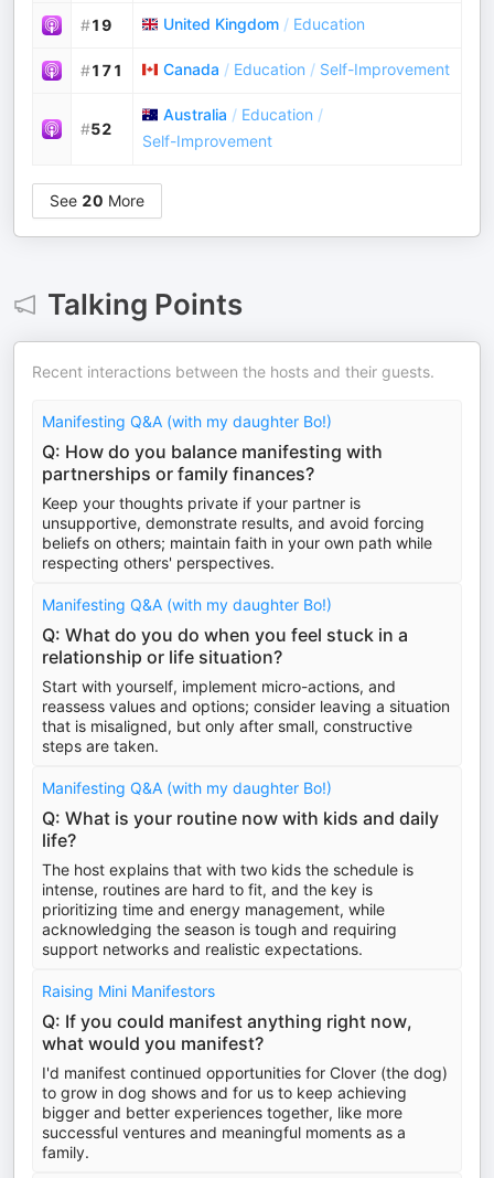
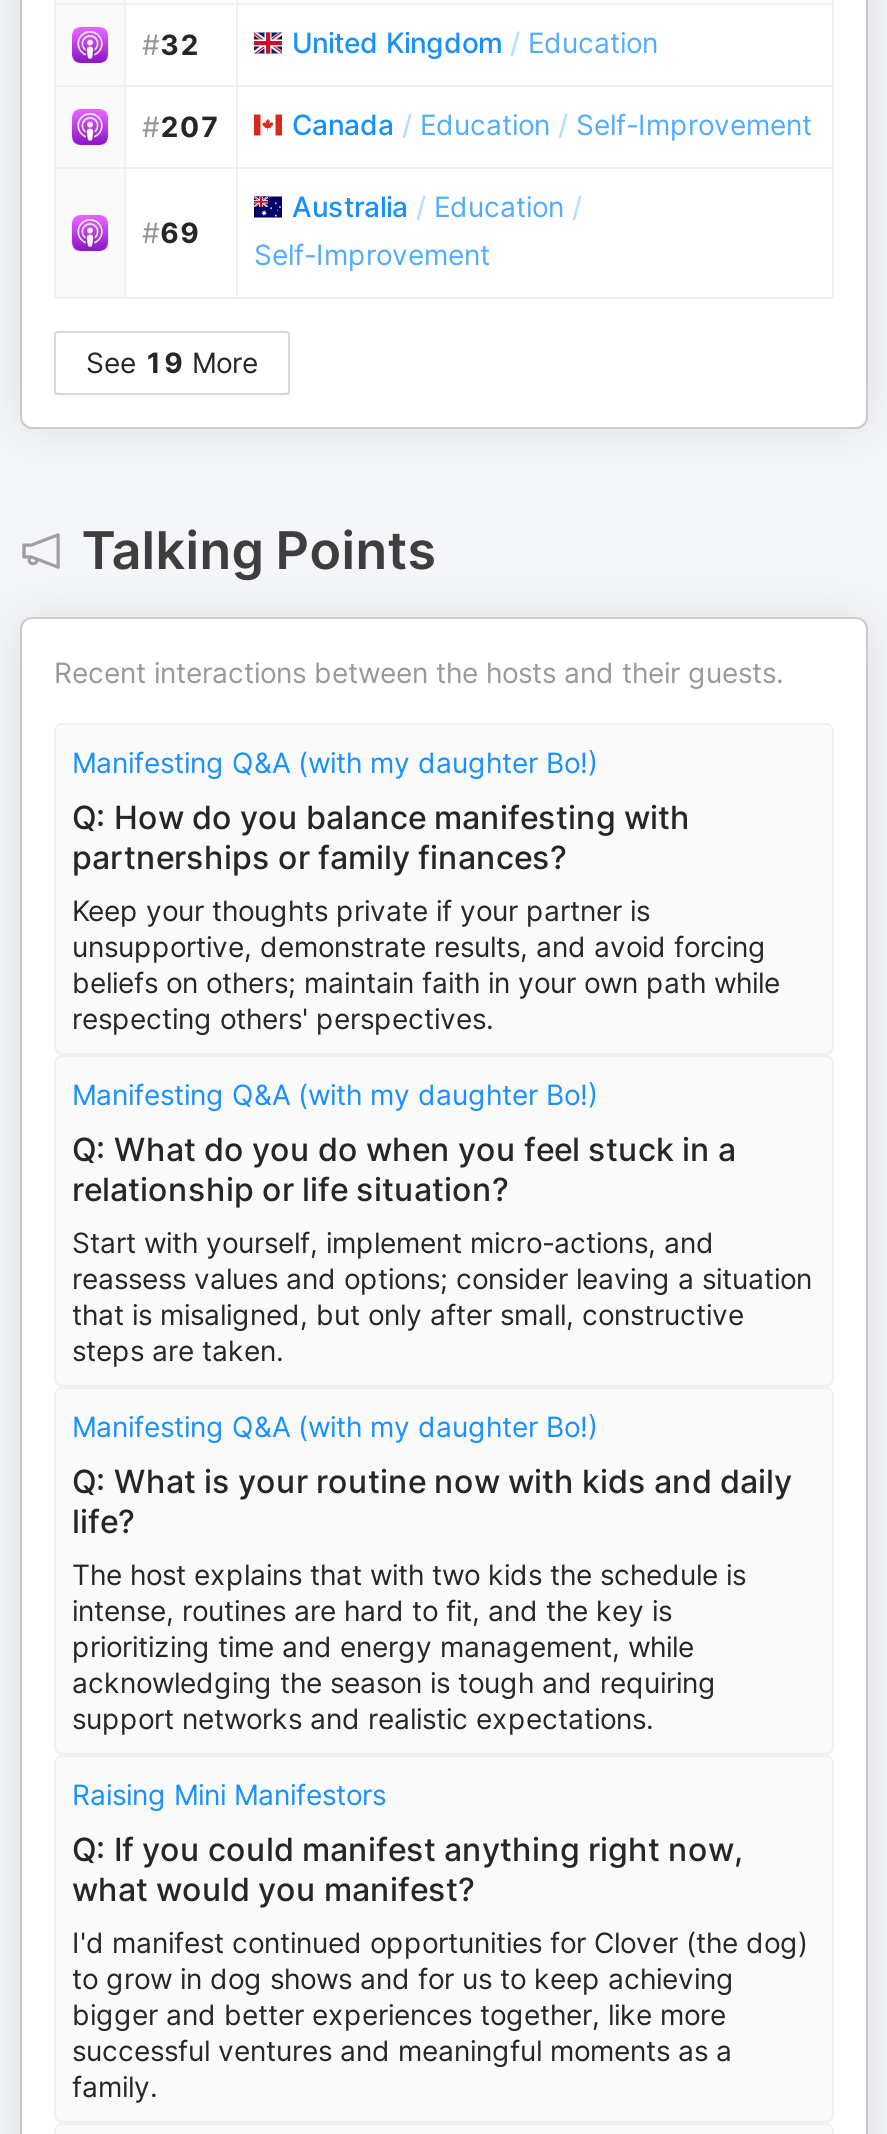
- #19
+ #32

- #171
+ #207

- #52
+ #69

- See 20 More
+ See 19 More
